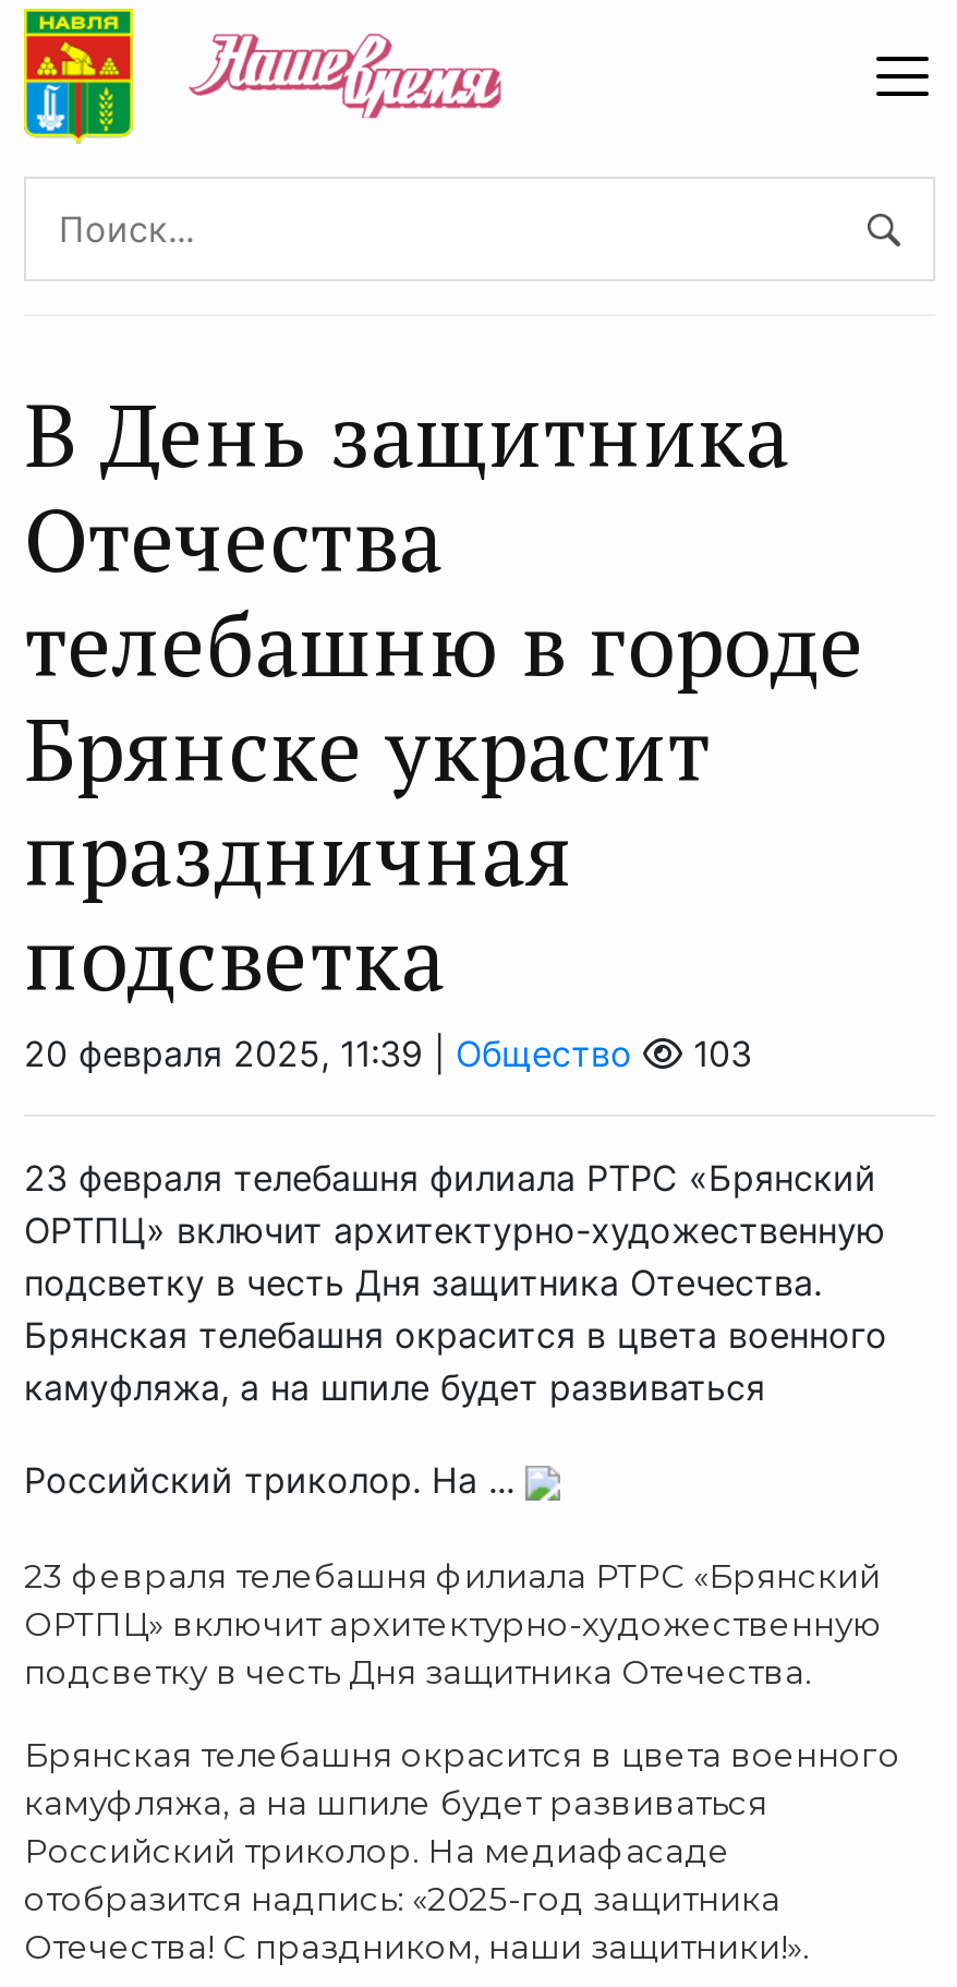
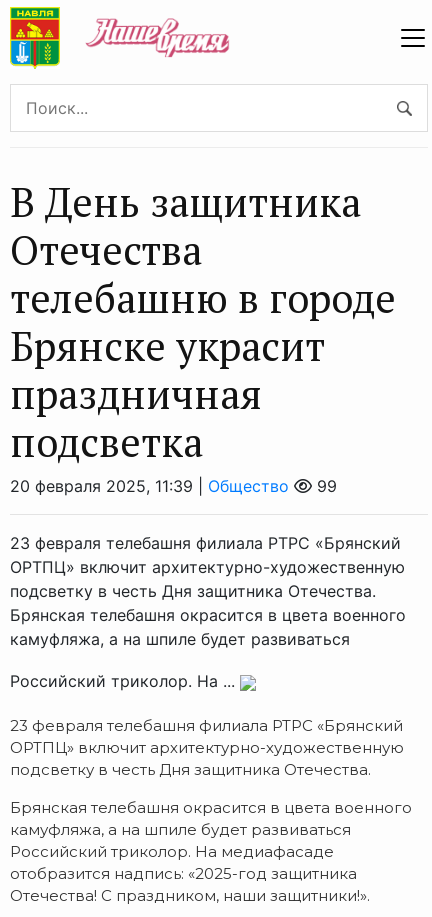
- 103
+ 99
